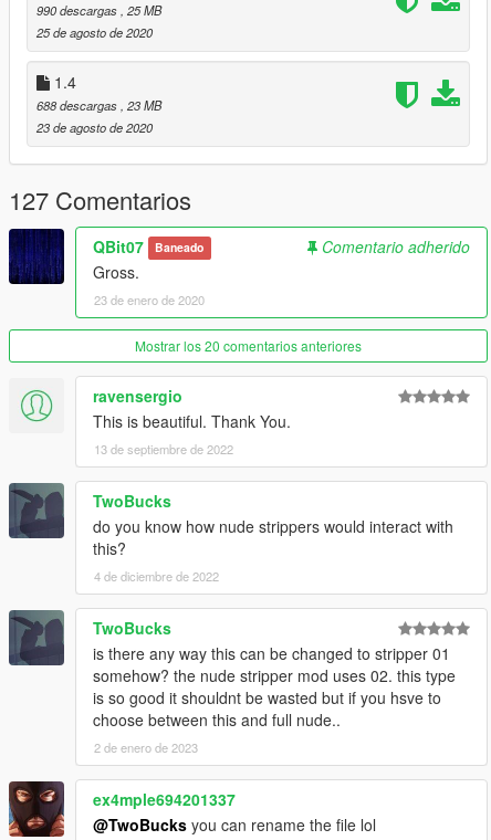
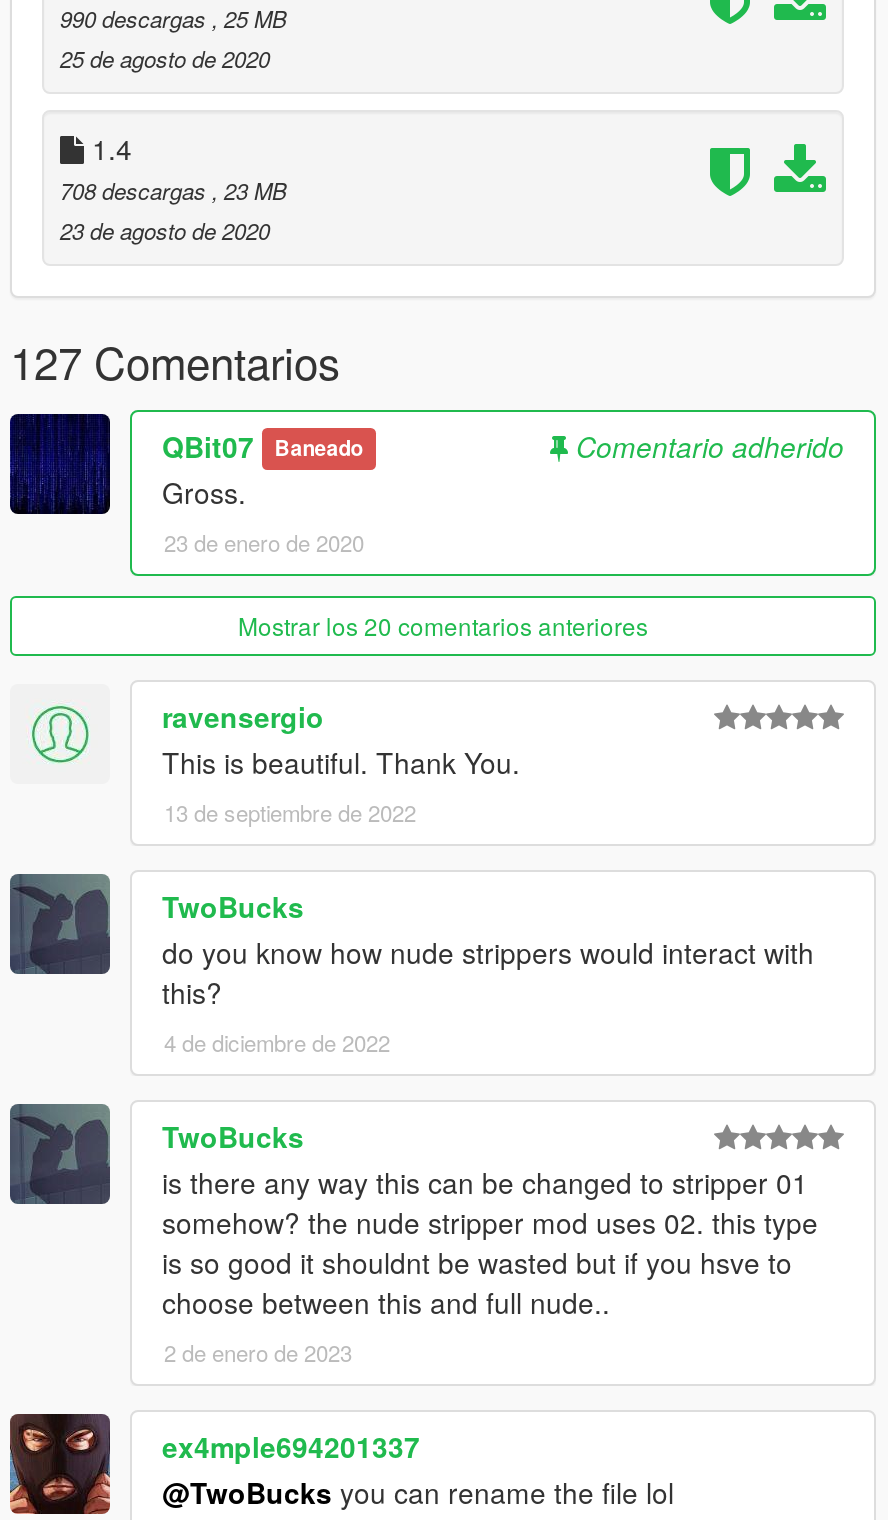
- 688 descargas, 23 MB
+ 708 descargas, 23 MB
